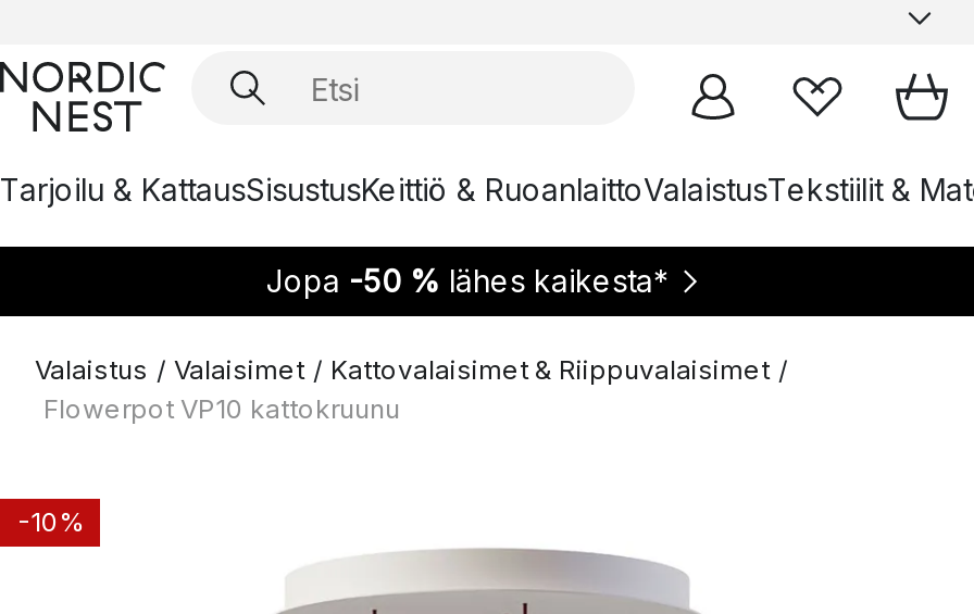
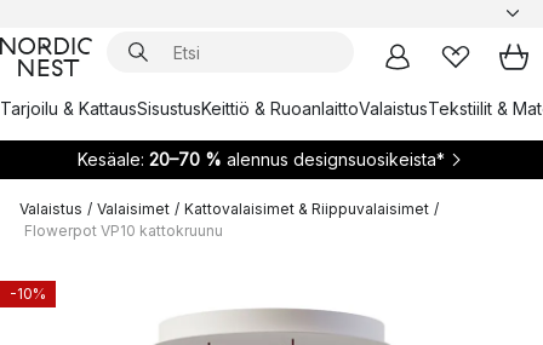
- Jopa -50 % lähes kaikesta*
+ Kesäale: 20–70 % alennus designsuosikeista*
